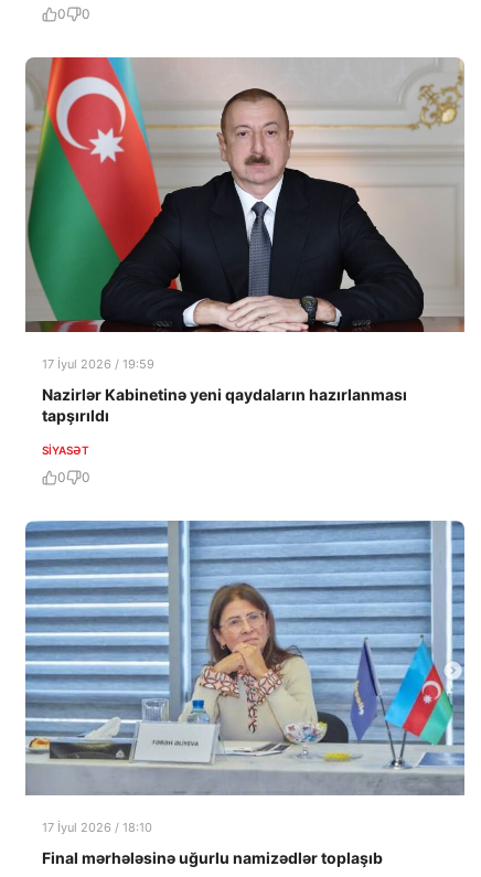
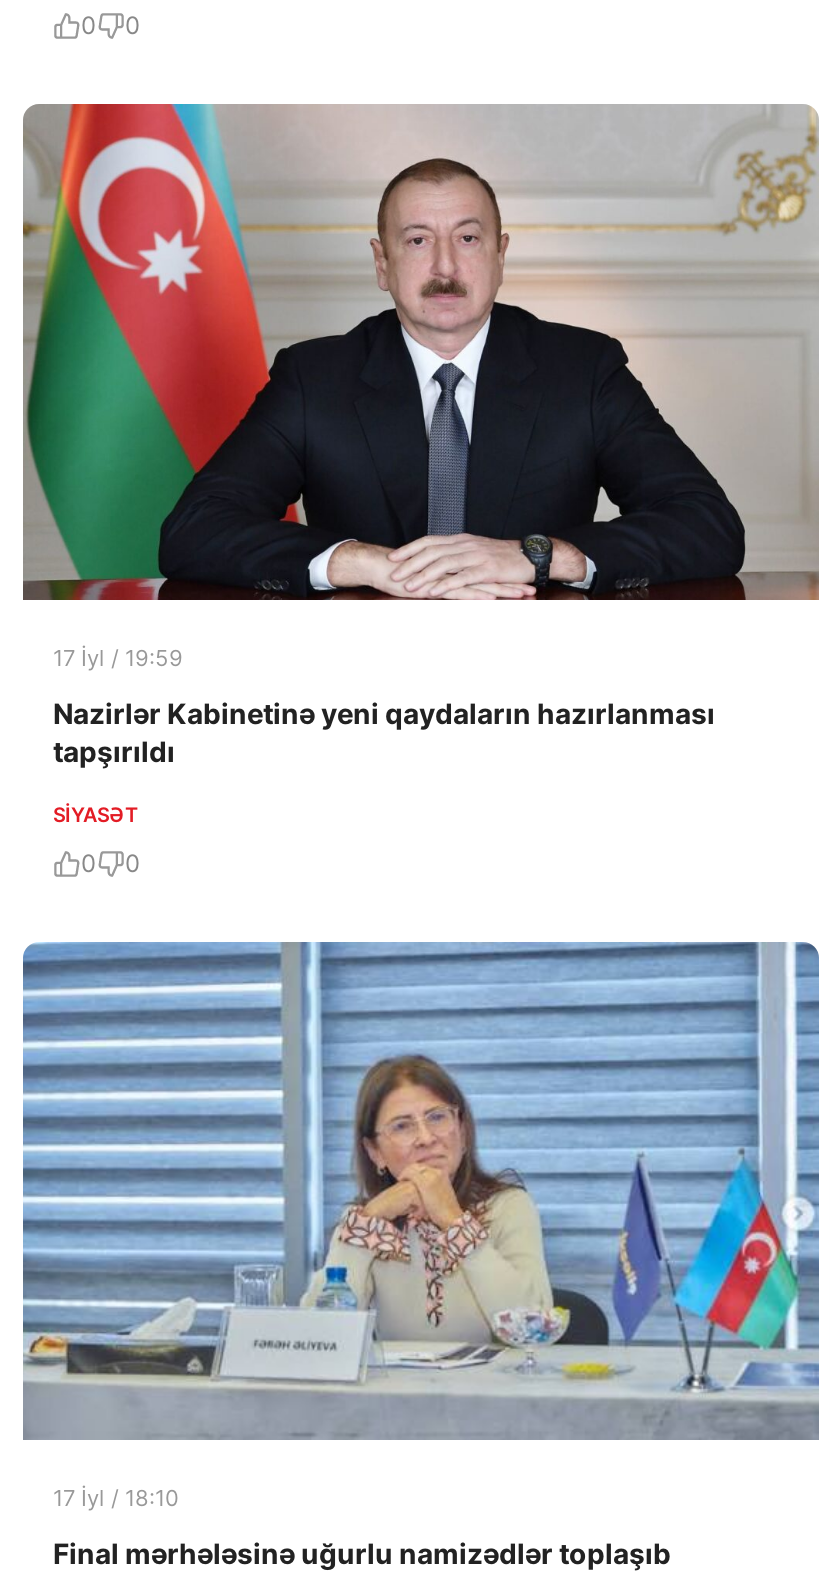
- 17 İyul 2026 / 19:59
+ 17 İyl / 19:59

- 17 İyul 2026 / 18:10
+ 17 İyl / 18:10
